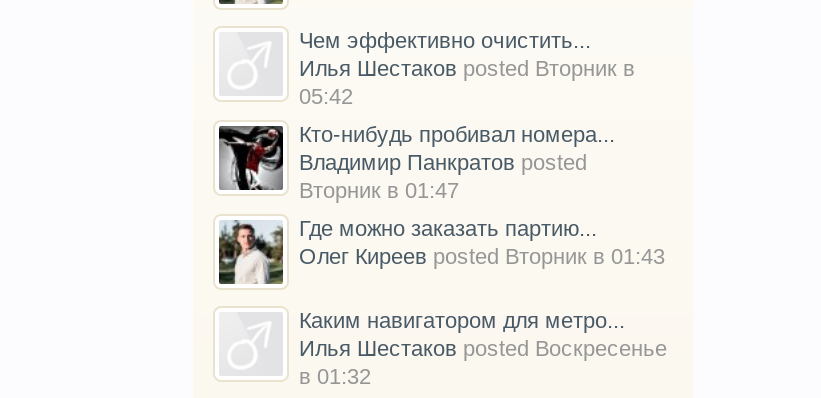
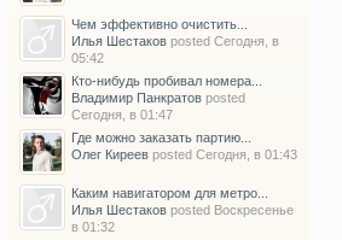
- Илья Шестаков posted Вторник в
+ Илья Шестаков posted Сегодня, в

- Вторник в 01:47
+ Сегодня, в 01:47

- Олег Киреев posted Вторник в 01:43
+ Олег Киреев posted Сегодня, в 01:43
